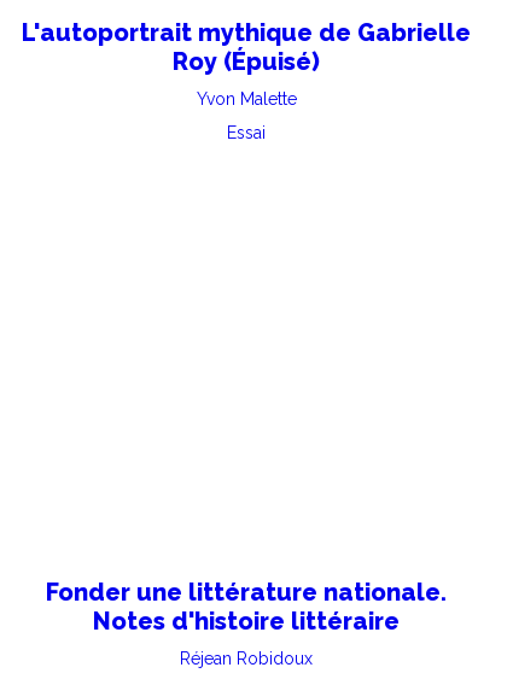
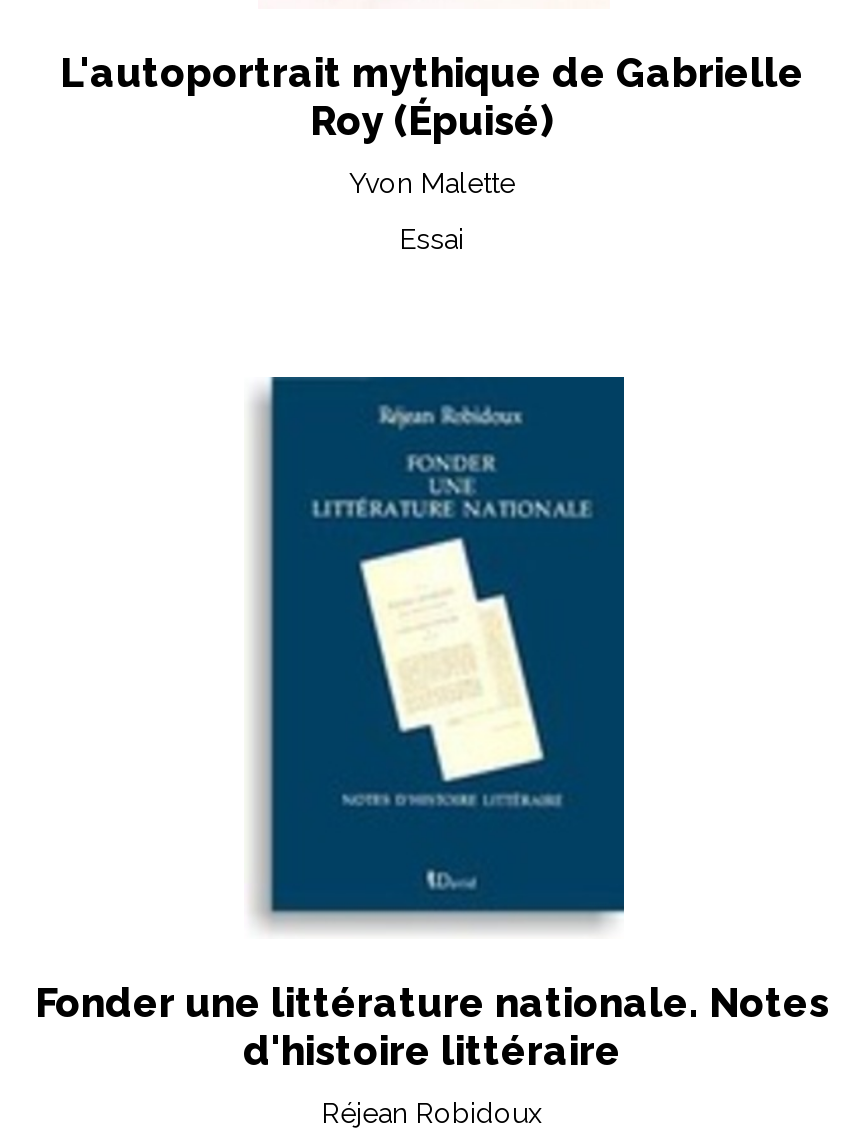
+ [image]
